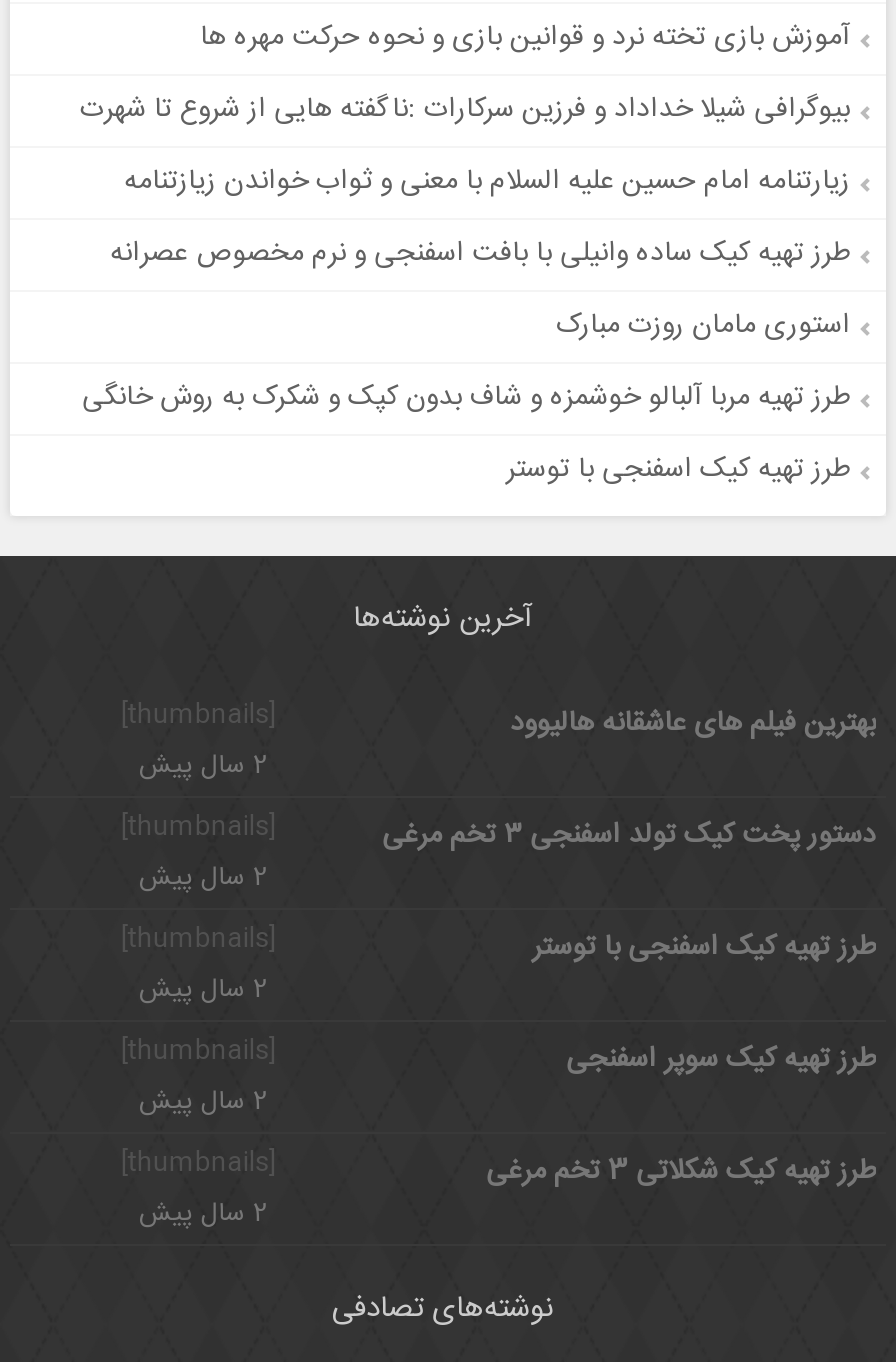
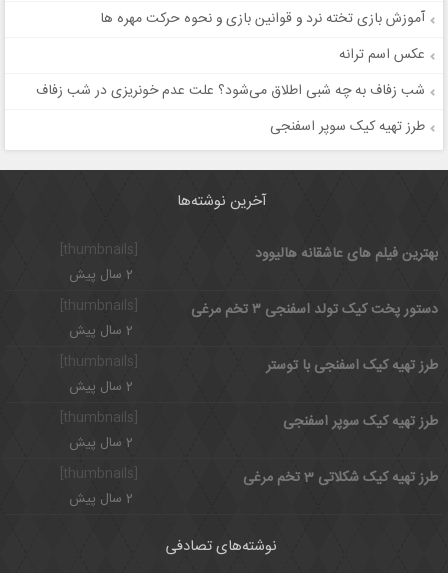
- بیوگرافی شیلا خداداد و فرزین سرکارات :ناگفته هایی از شروع تا شهرت
- زیارتنامه امام حسین علیه السلام با معنی و ثواب خواندن زیازتنامه
- طرز تهیه کیک ساده وانیلی با بافت اسفنجی و نرم مخصوص عصرانه
- استوری مامان روزت مبارک
- طرز تهیه مربا آلبالو خوشمزه و شاف بدون کپک و شکرک به روش خانگی
- طرز تهیه کیک اسفنجی با توستر
+ عکس اسم ترانه
+ شب زفاف به چه شبی اطلاق می‌شود؟ علت عدم خونریزی در شب زفاف
+ طرز تهیه کیک سوپر اسفنجی
